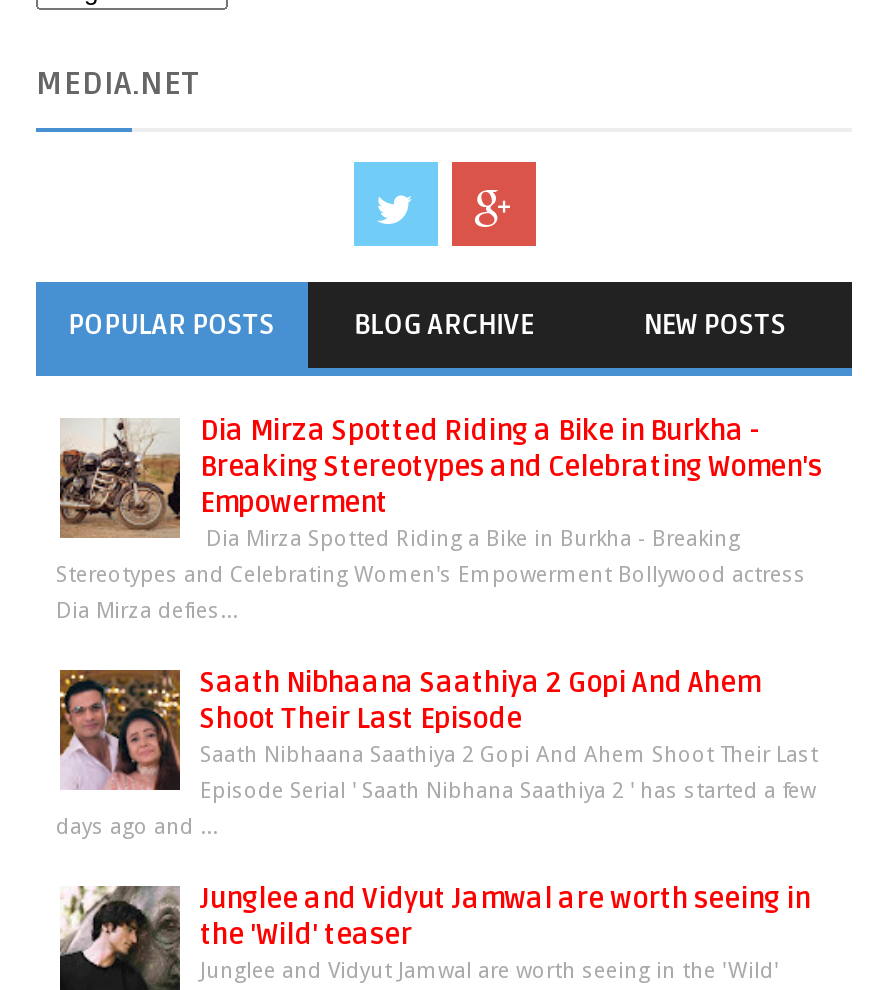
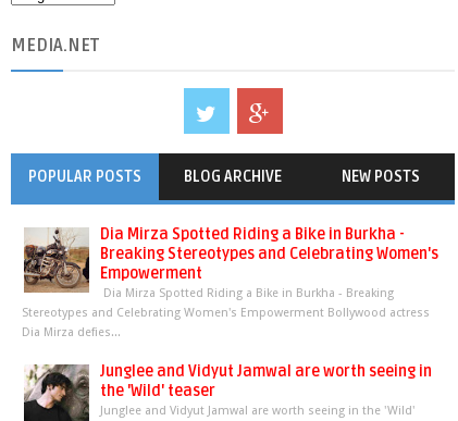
- [image]
- Saath Nibhaana Saathiya 2 Gopi And Ahem
- Shoot Their Last Episode
- Saath Nibhaana Saathiya 2 Gopi And Ahem Shoot Their Last
- Episode Serial ' Saath Nibhana Saathiya 2 ' has started a few
- days ago and ...
